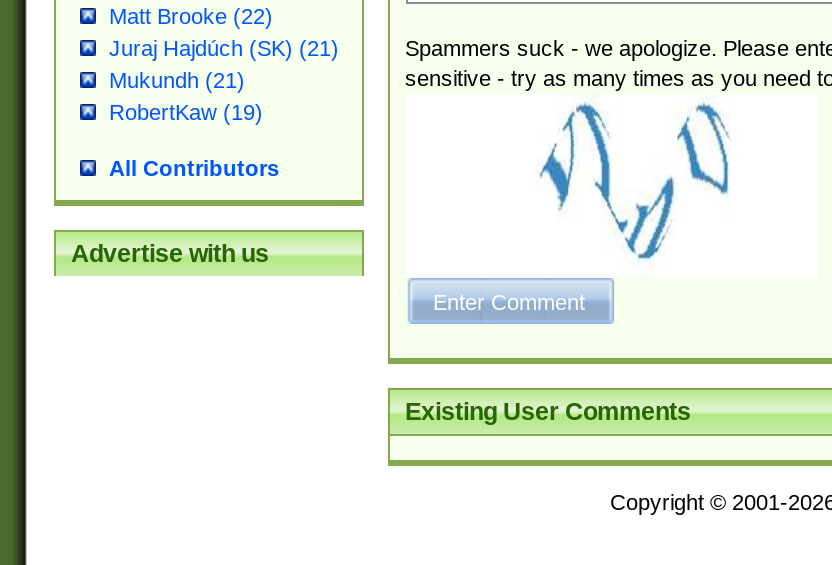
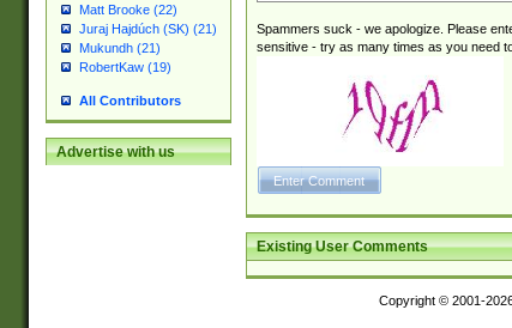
- [image]
+ [image]
